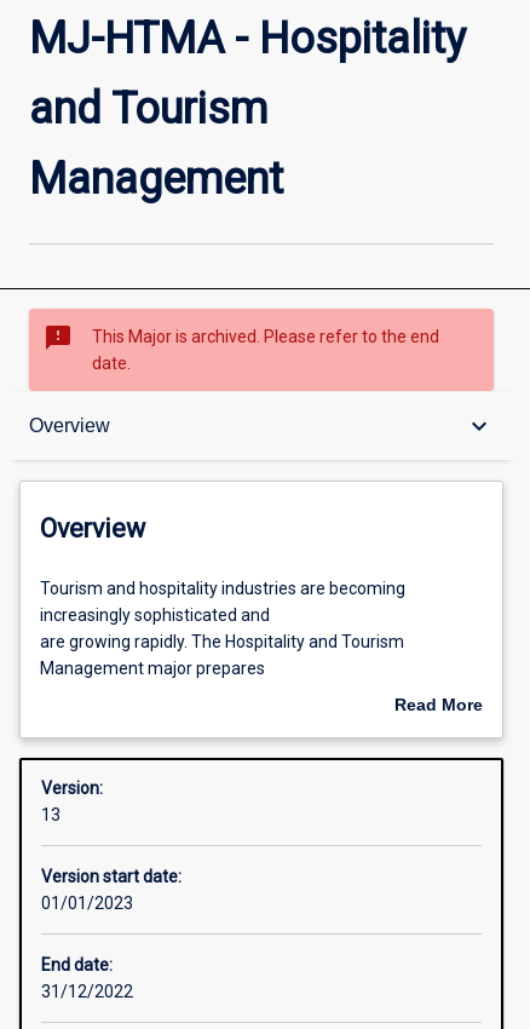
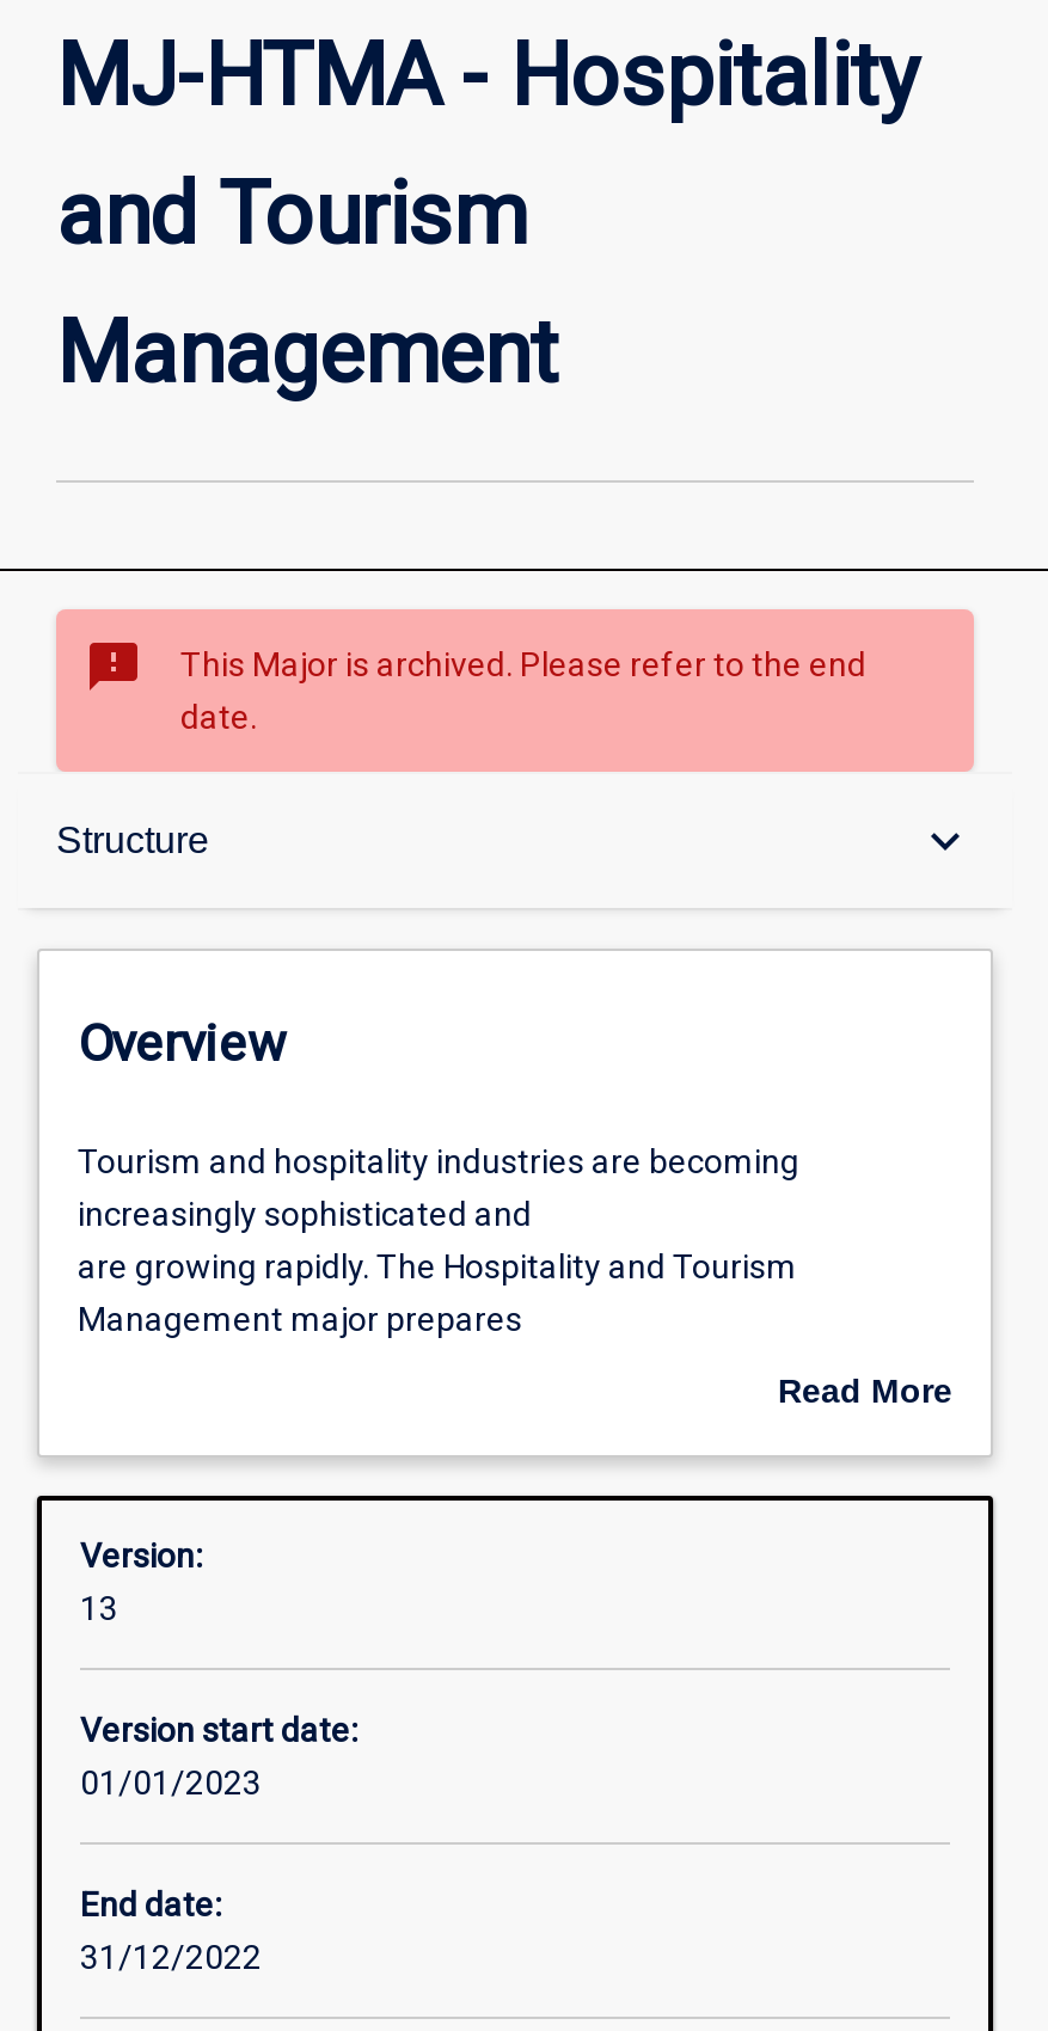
- Overview
+ Structure
